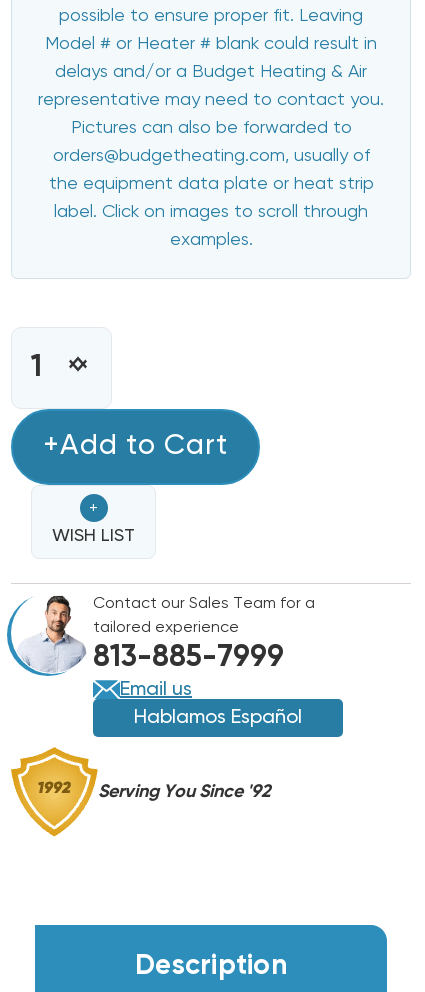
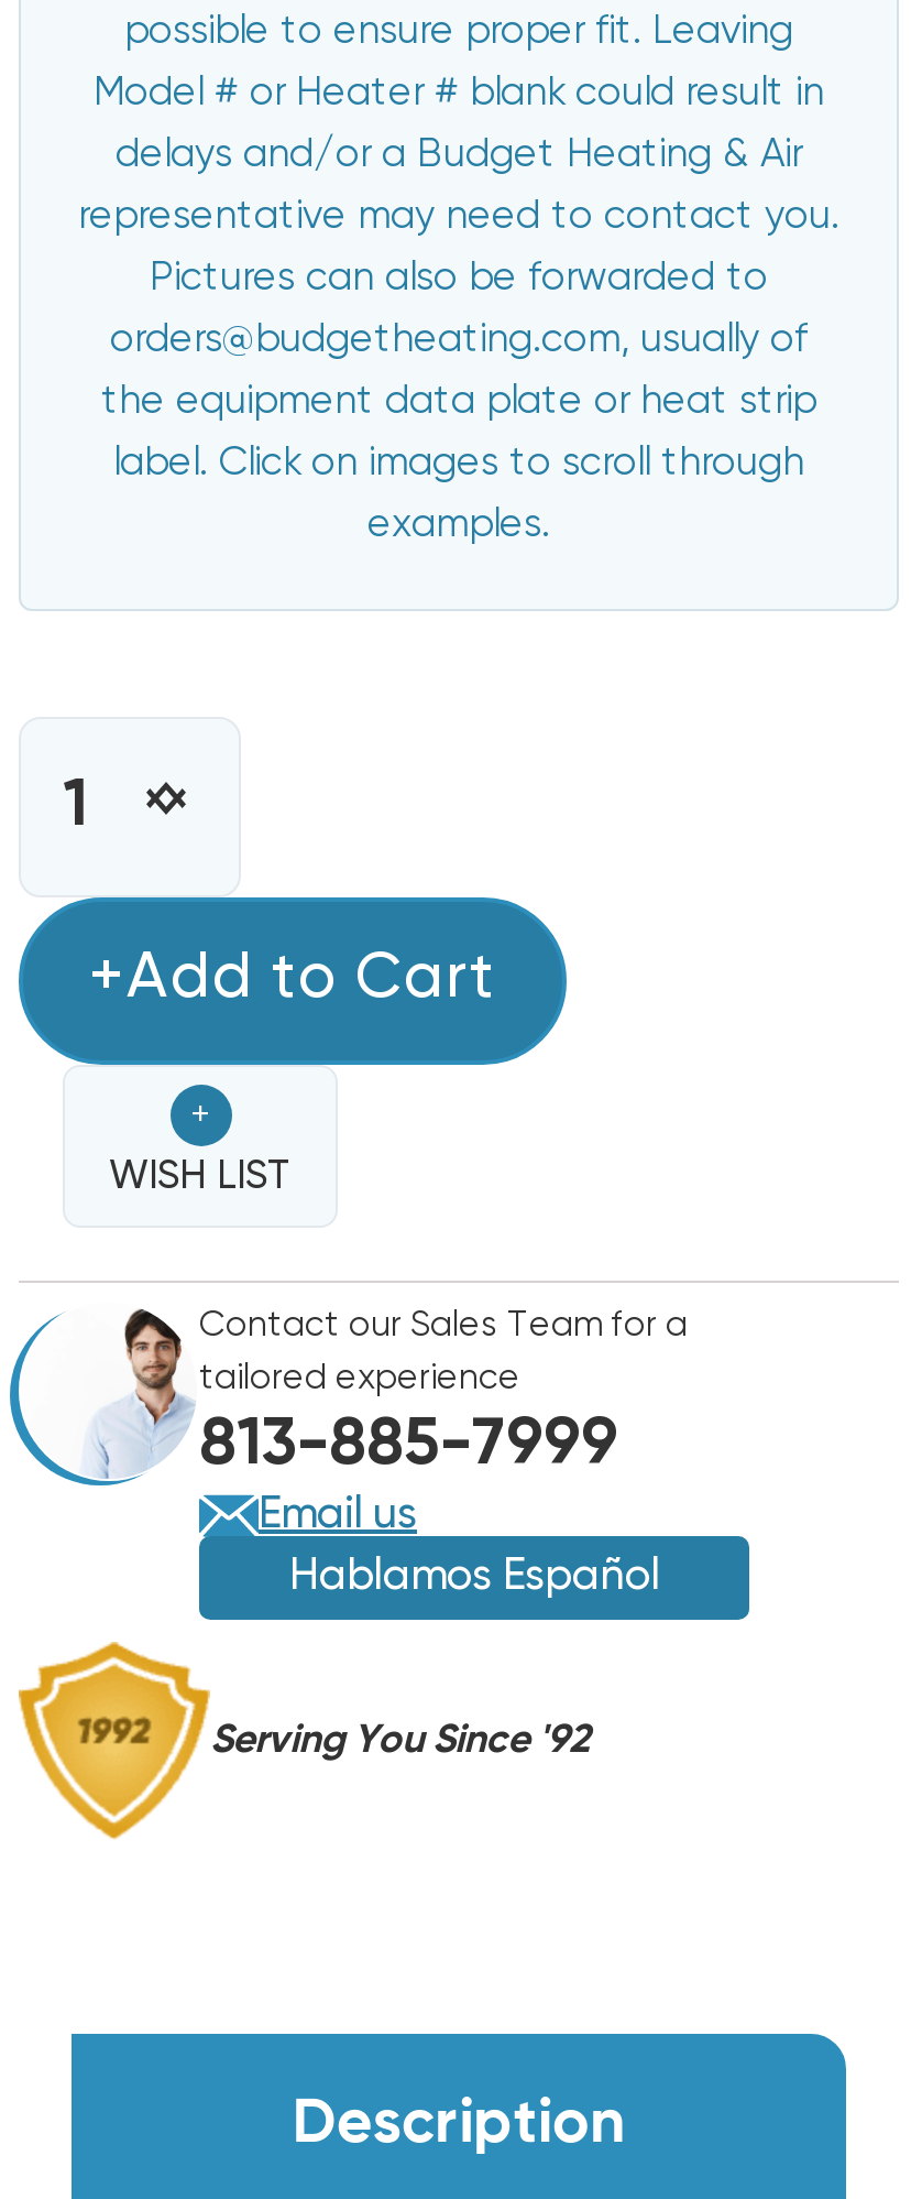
- [image]
+ [image]
